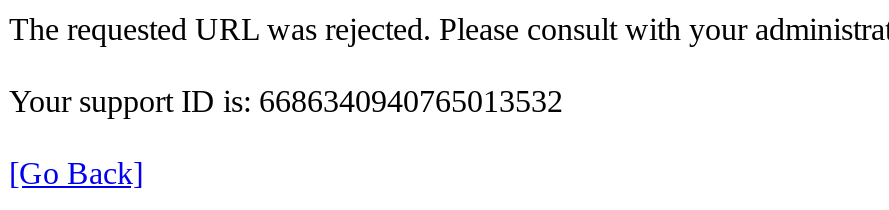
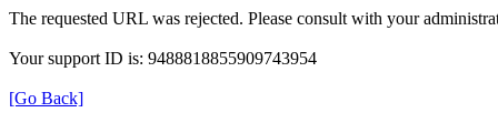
- Your support ID is: 6686340940765013532
+ Your support ID is: 9488818855909743954
